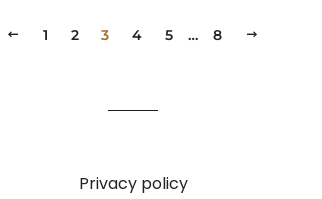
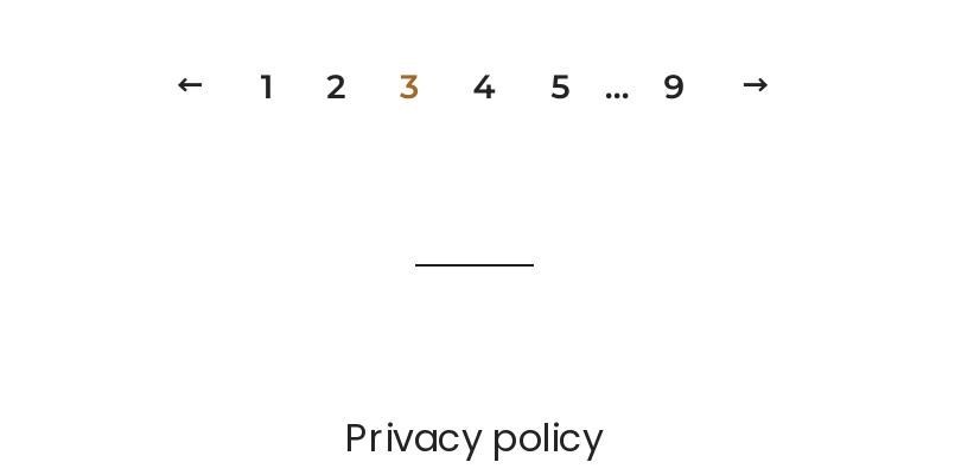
- 8
+ 9
